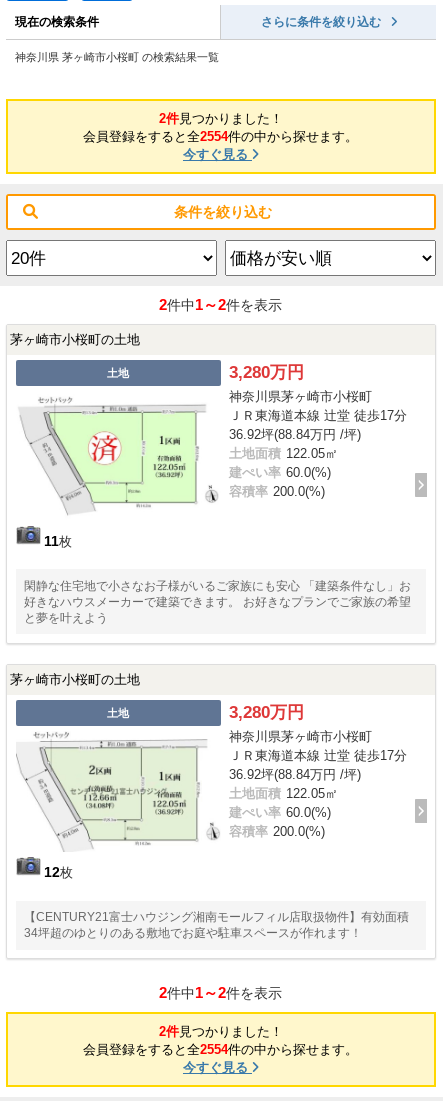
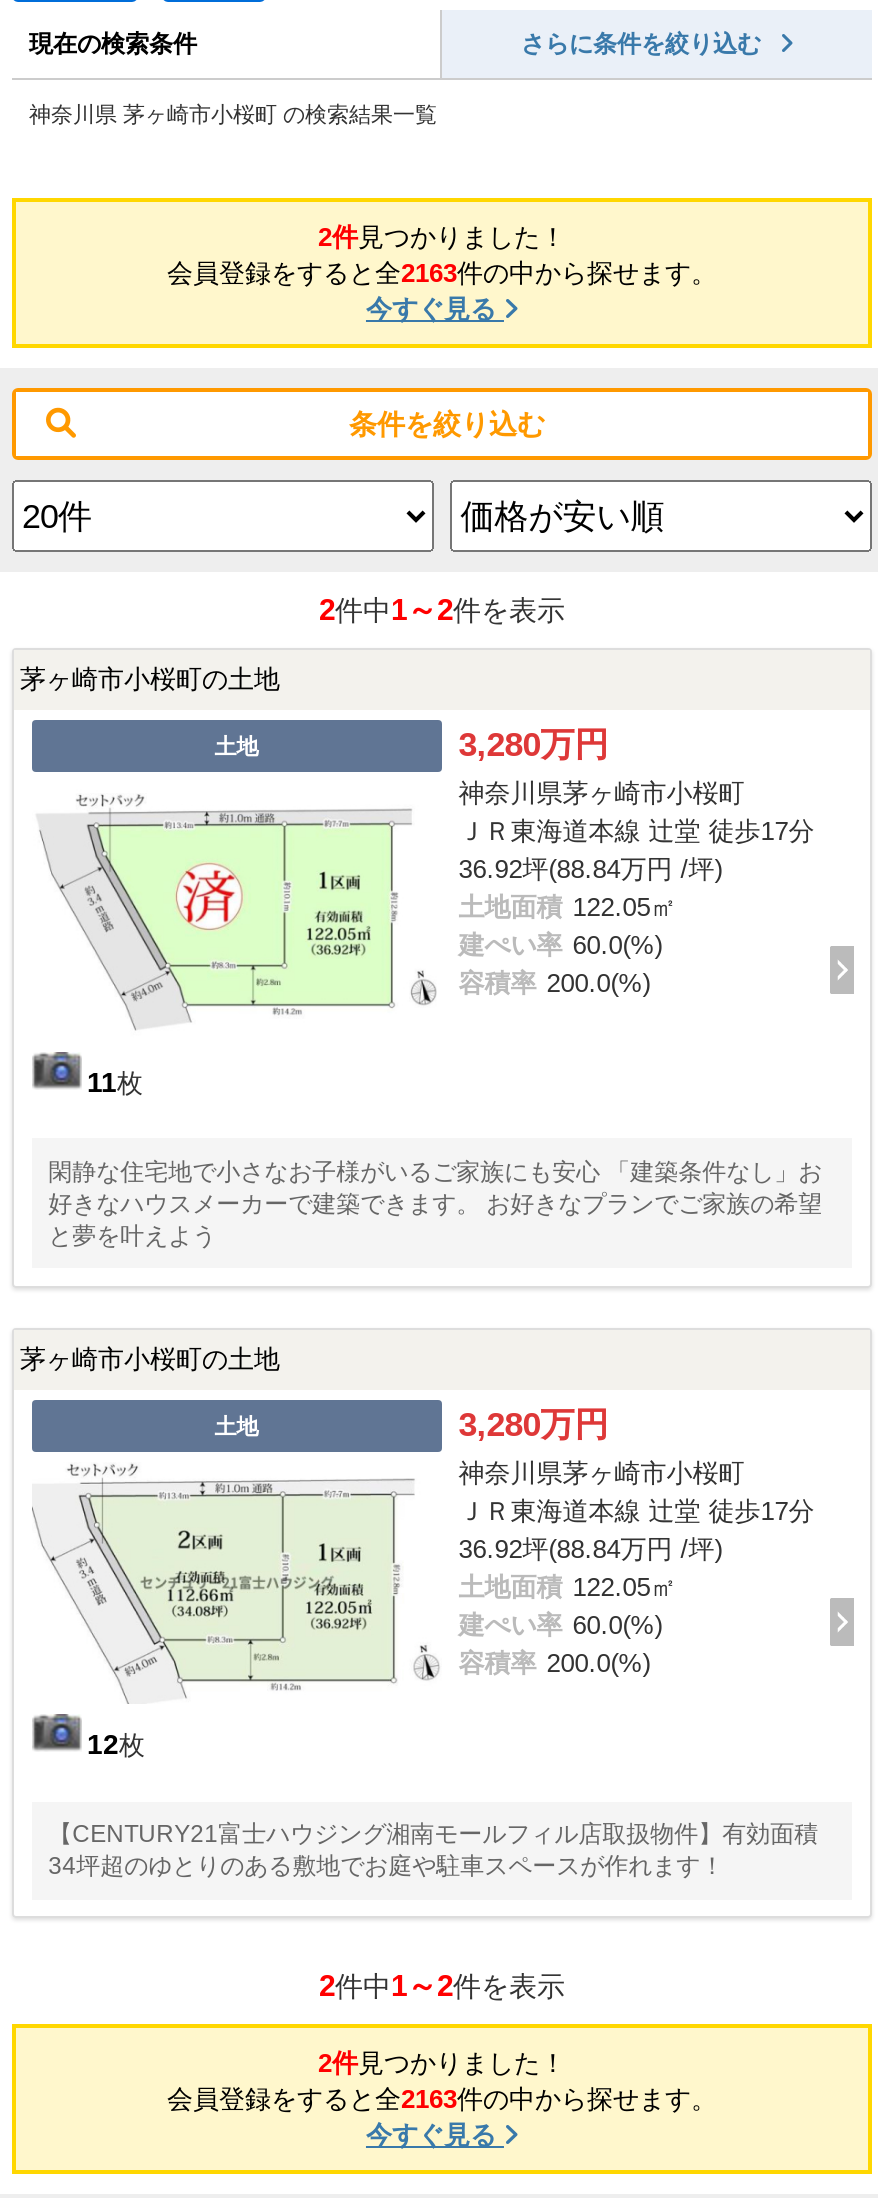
- 会員登録をすると全2554件の中から探せます。
+ 会員登録をすると全2163件の中から探せます。

- 会員登録をすると全2554件の中から探せます。
+ 会員登録をすると全2163件の中から探せます。
